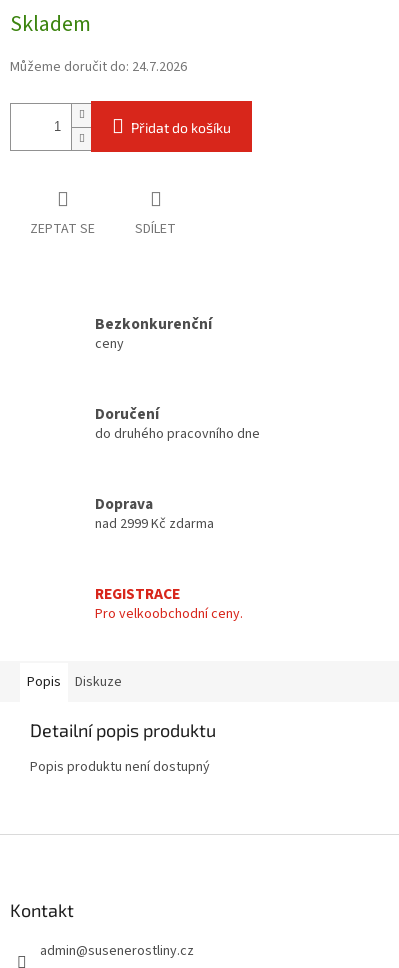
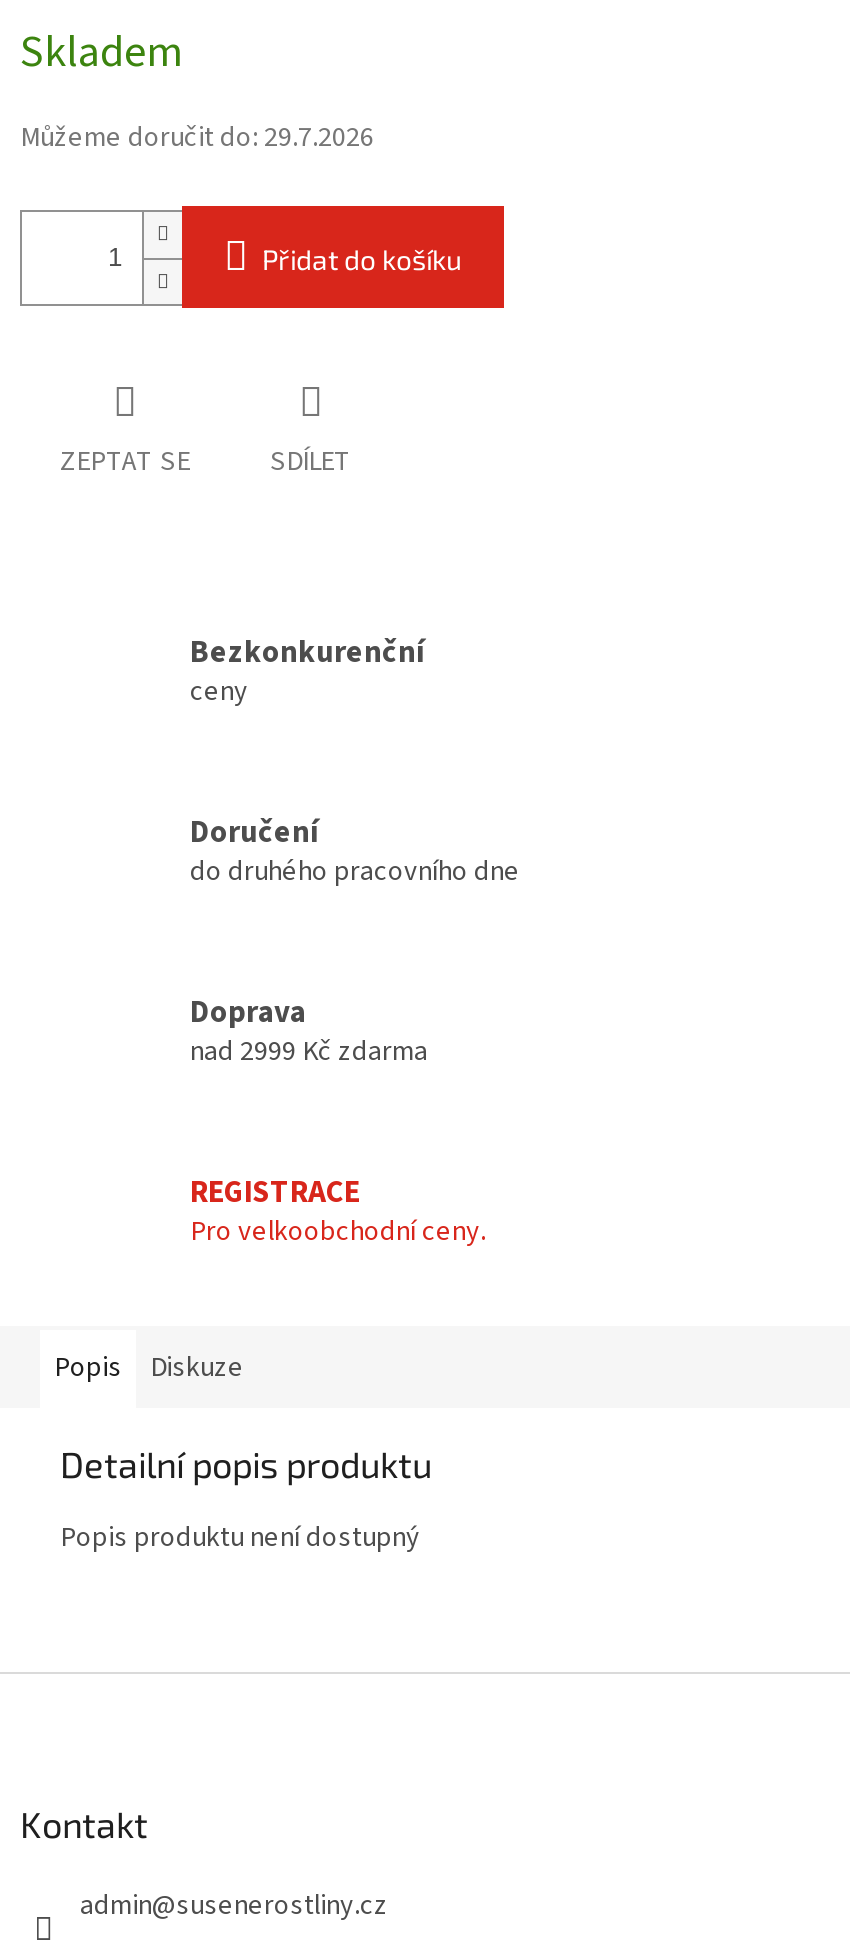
- Můžeme doručit do: 24.7.2026
+ Můžeme doručit do: 29.7.2026
